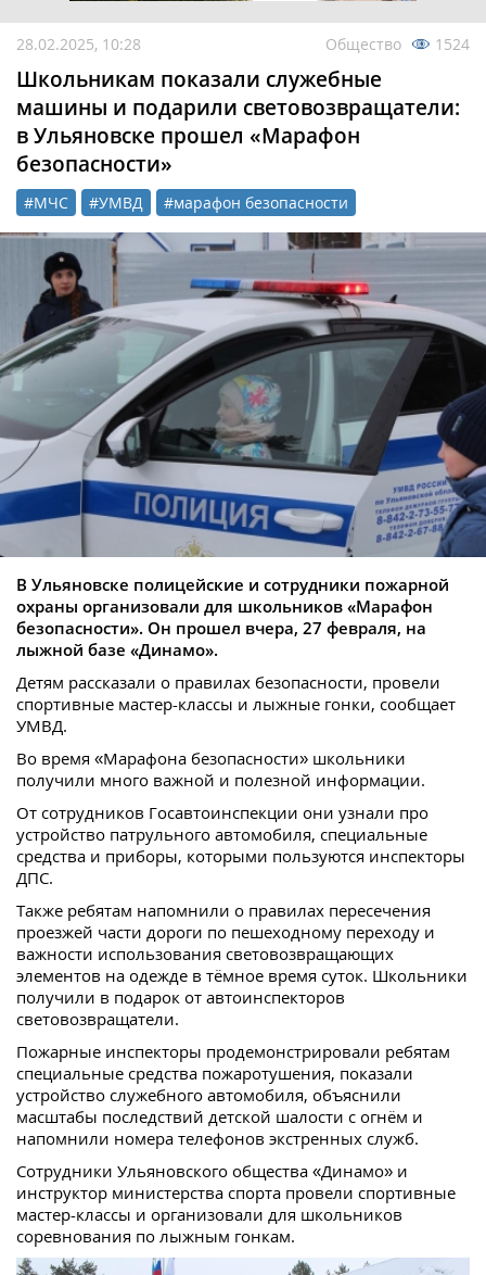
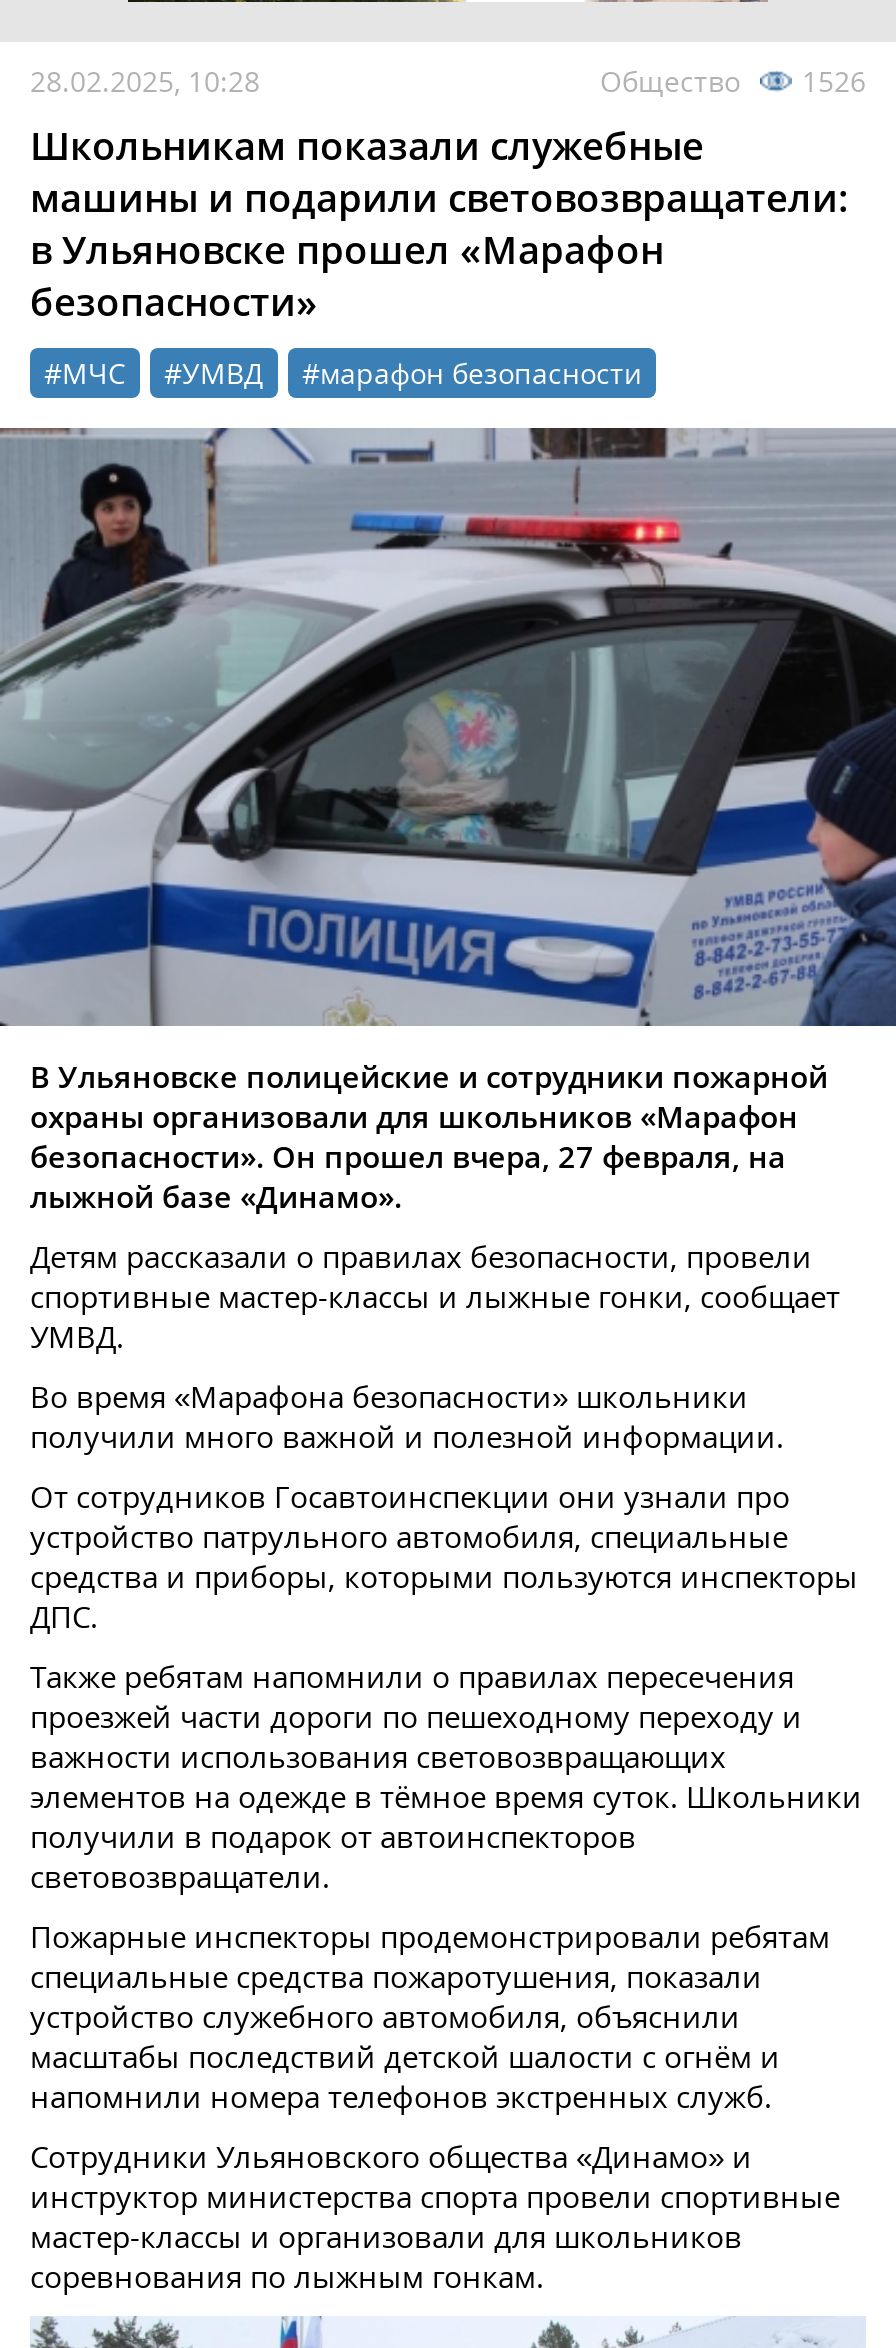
- Общество 1524
+ Общество 1526
